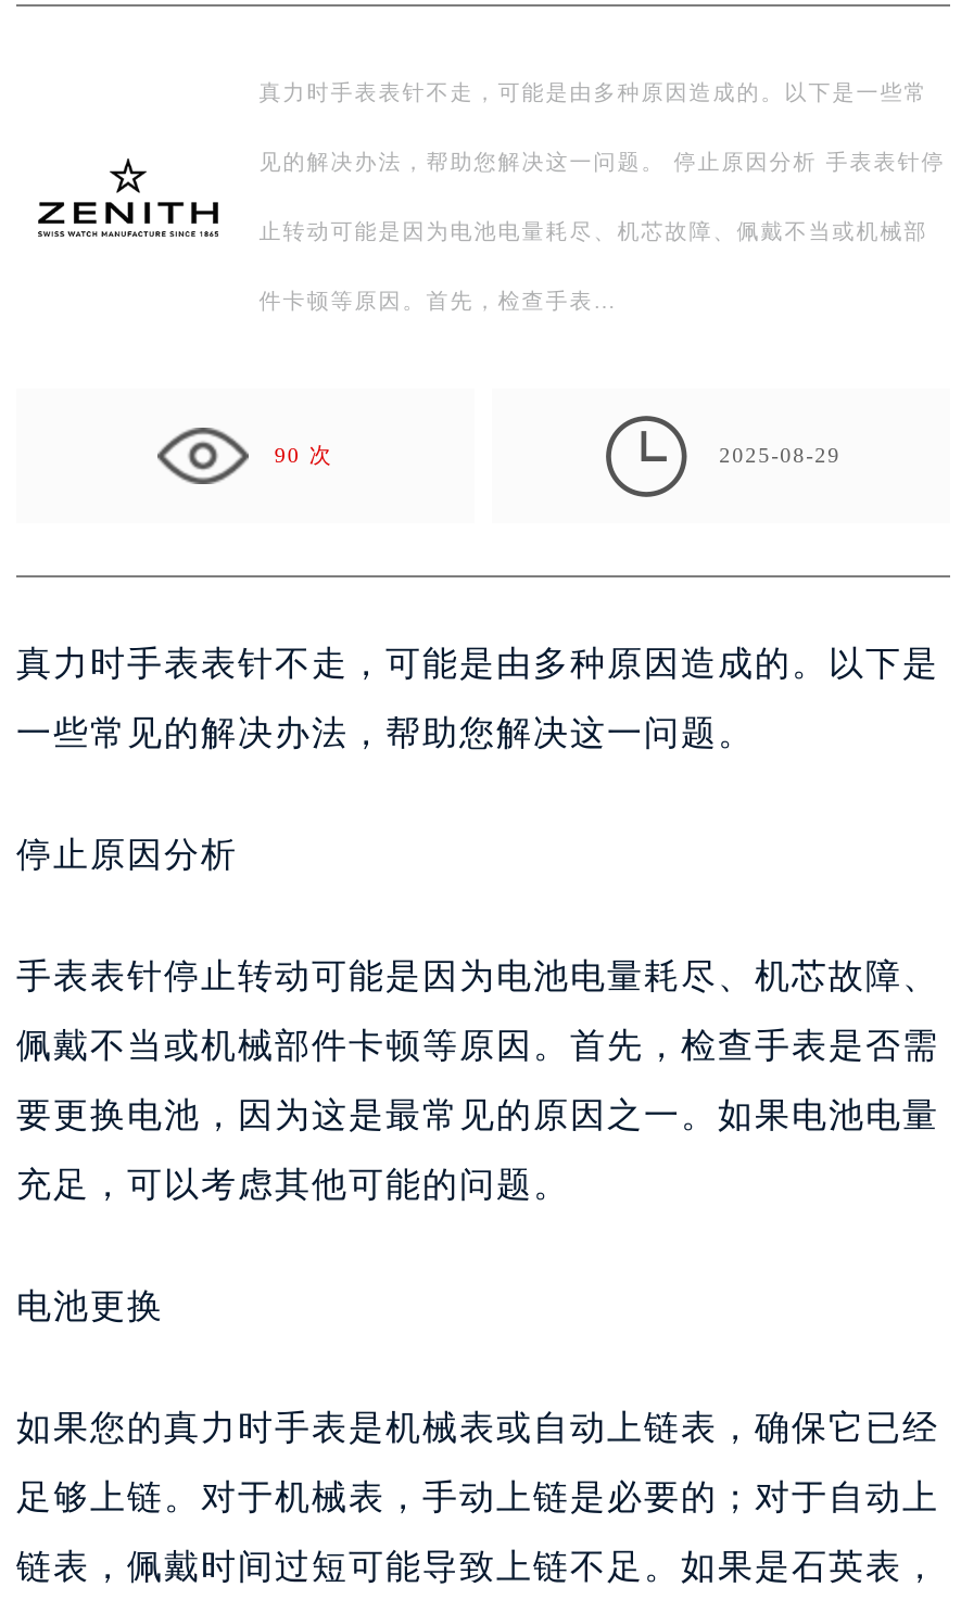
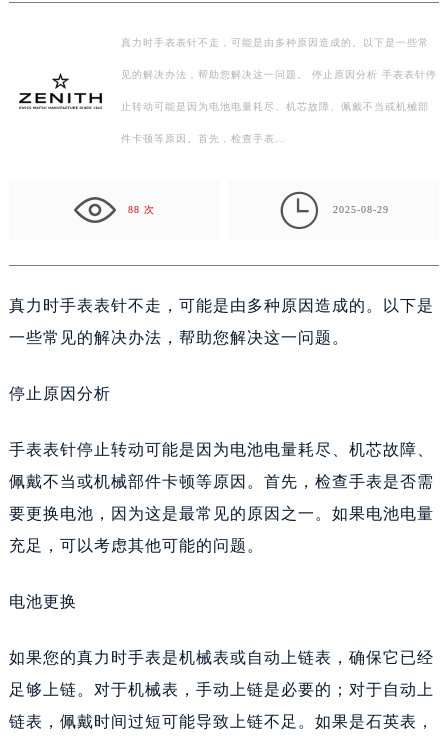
- 90 次
+ 88 次
